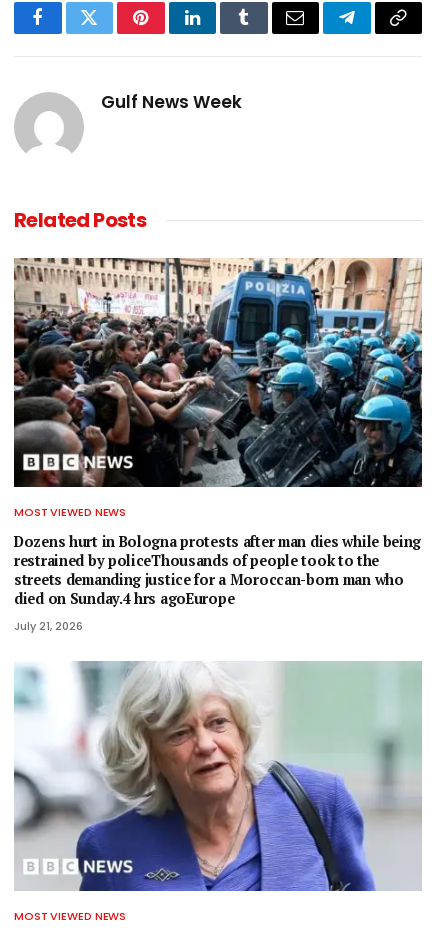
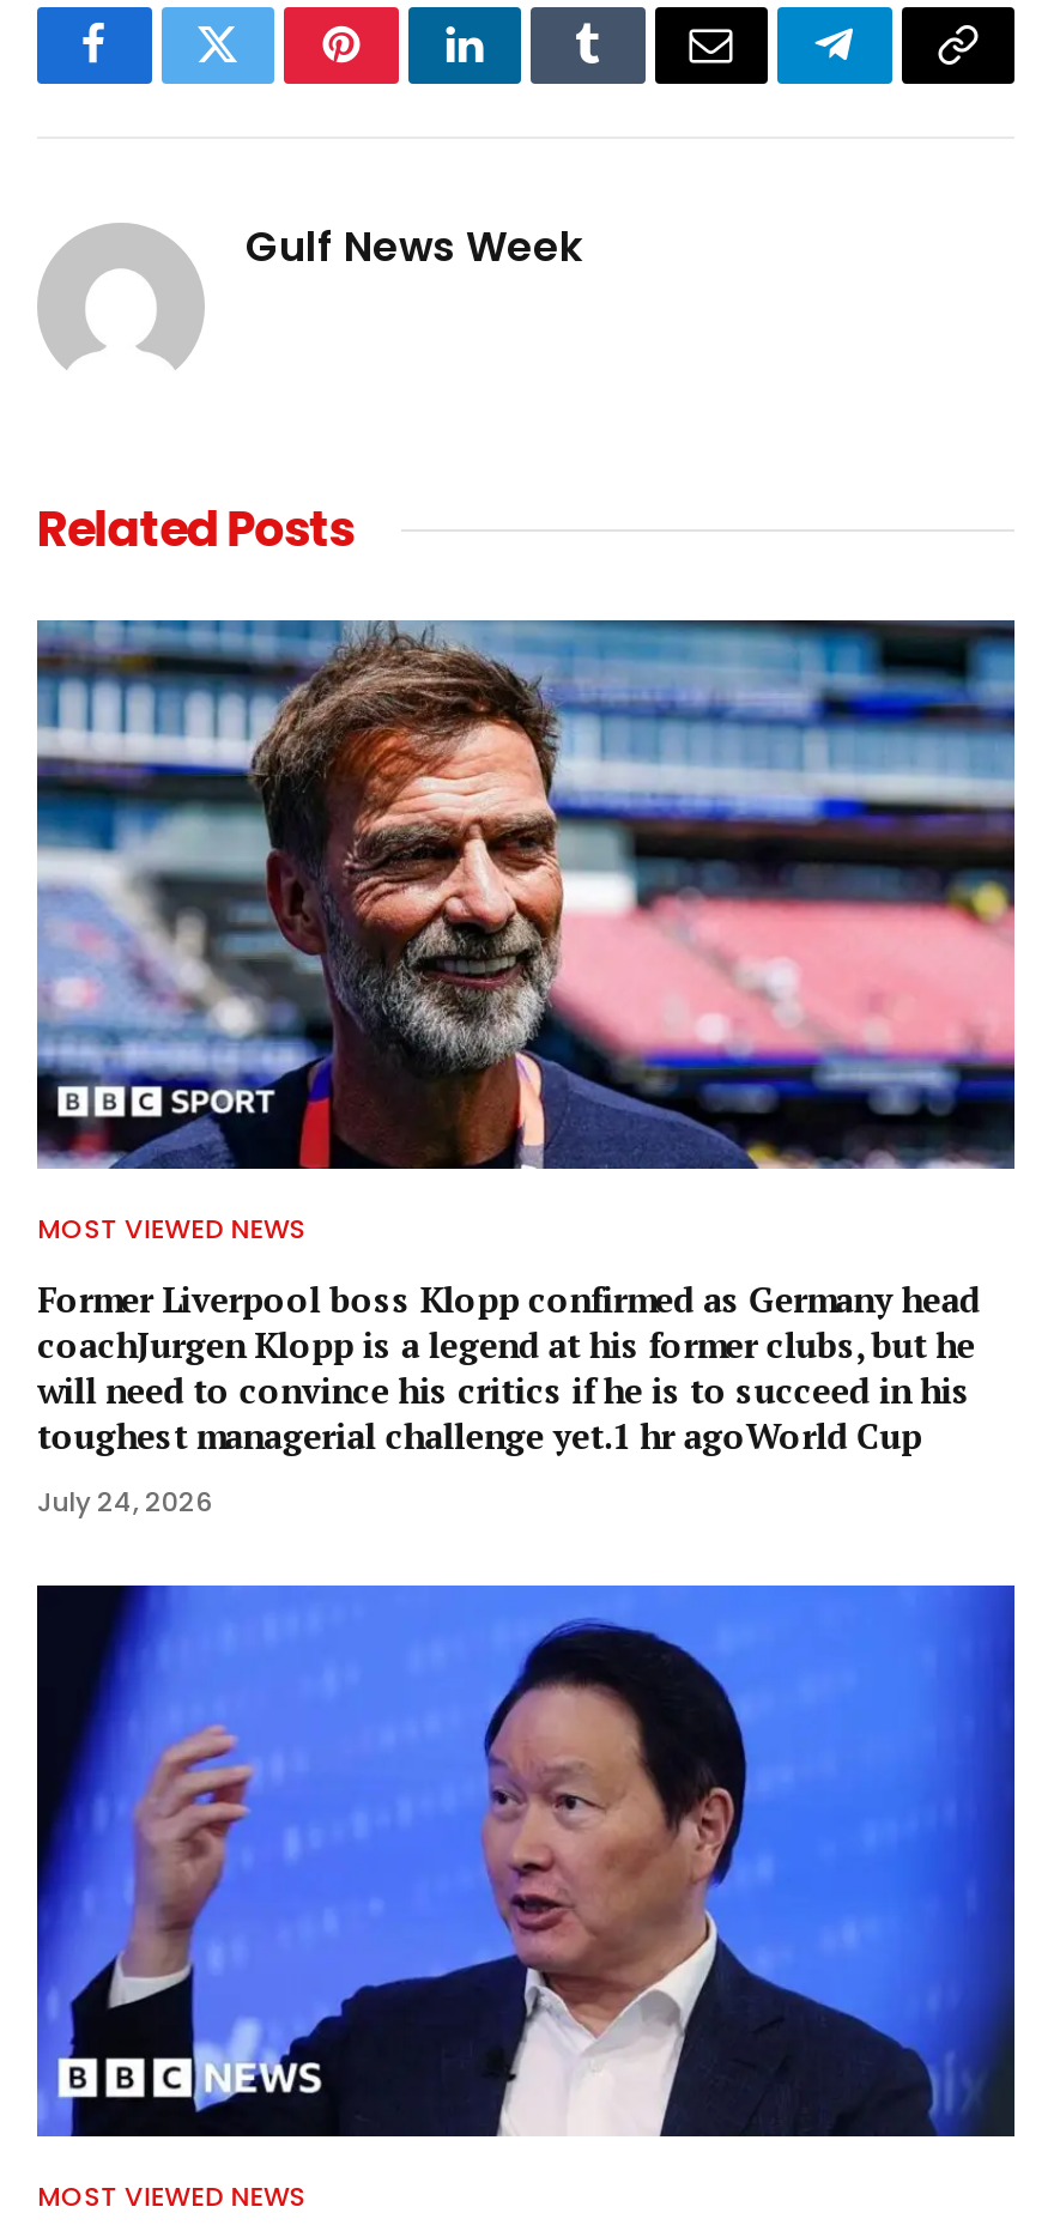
- [image]
+ [image]

- Dozens hurt in Bologna protests after man dies while being
- restrained by policeThousands of people took to the
- streets demanding justice for a Moroccan-born man who
- died on Sunday.4 hrs agoEurope
+ Former Liverpool boss Klopp confirmed as Germany head
+ coachJurgen Klopp is a legend at his former clubs, but he
+ will need to convince his critics if he is to succeed in his
+ toughest managerial challenge yet.1 hr agoWorld Cup

- July 21, 2026
+ July 24, 2026

- [image]
+ [image]
